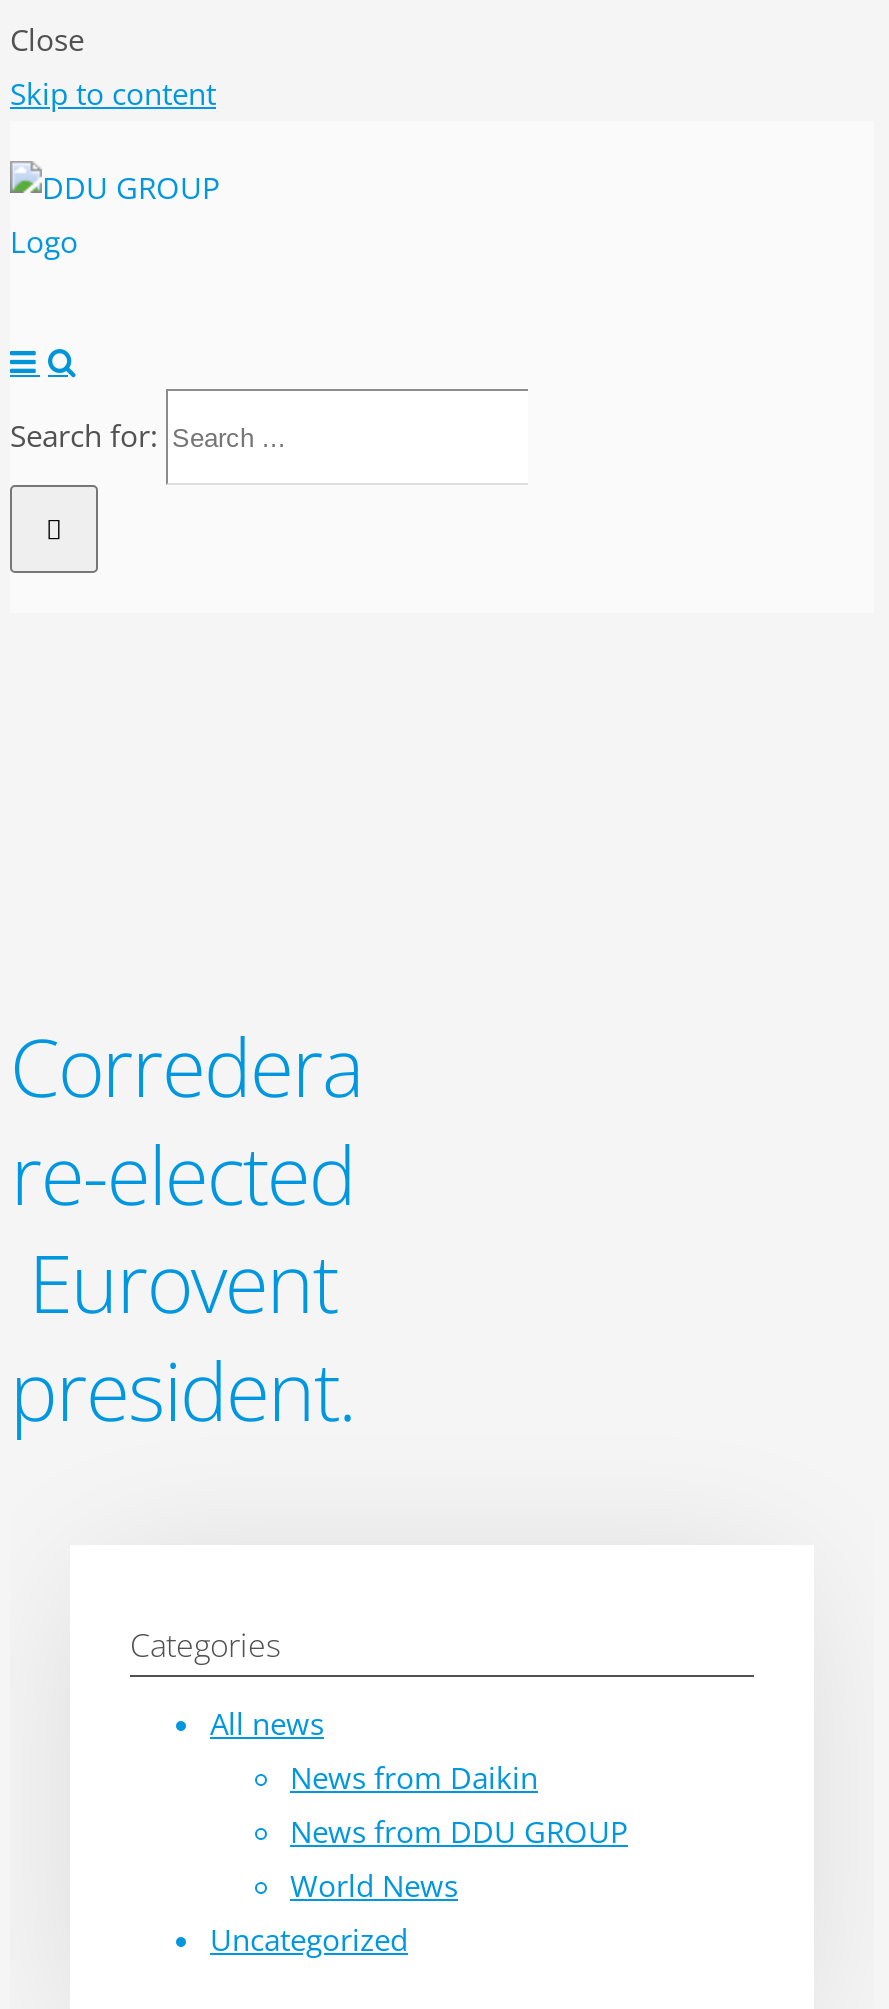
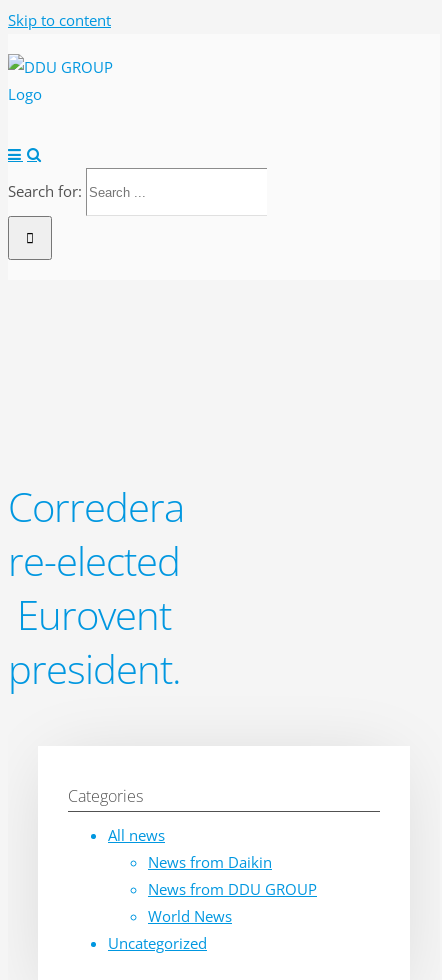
- Close
